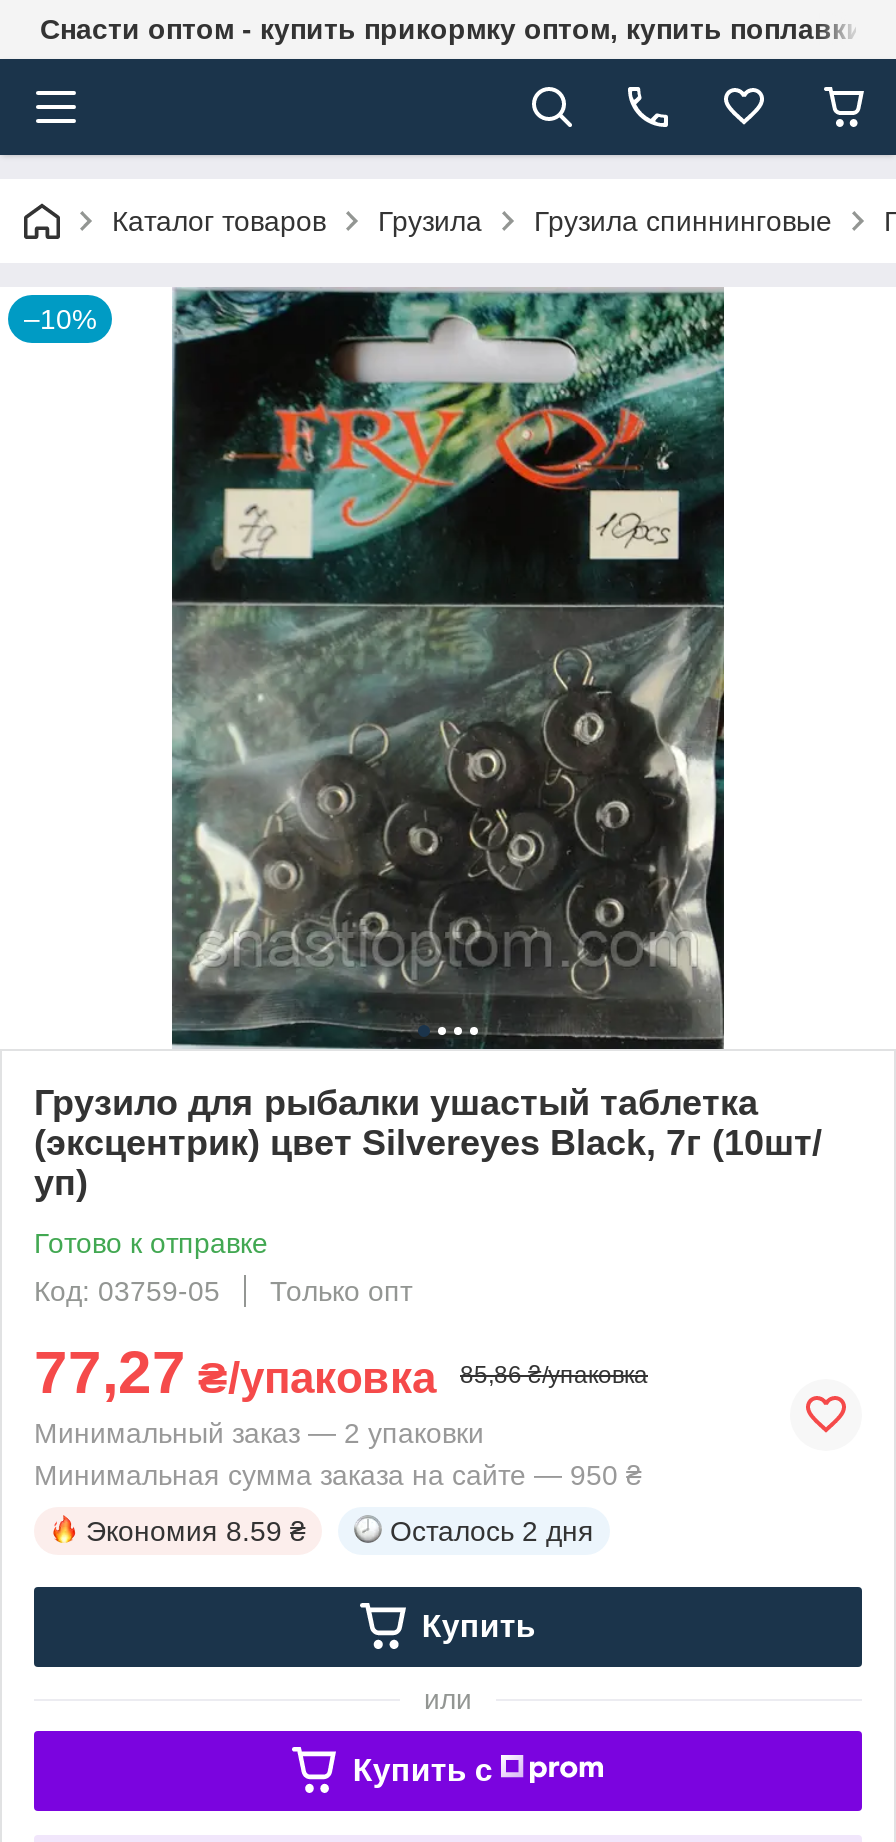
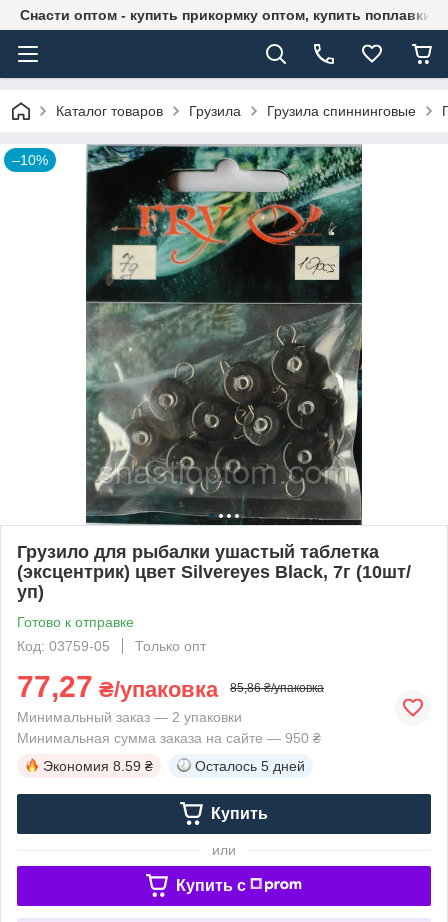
- Осталось 2 дня
+ Осталось 5 дней
